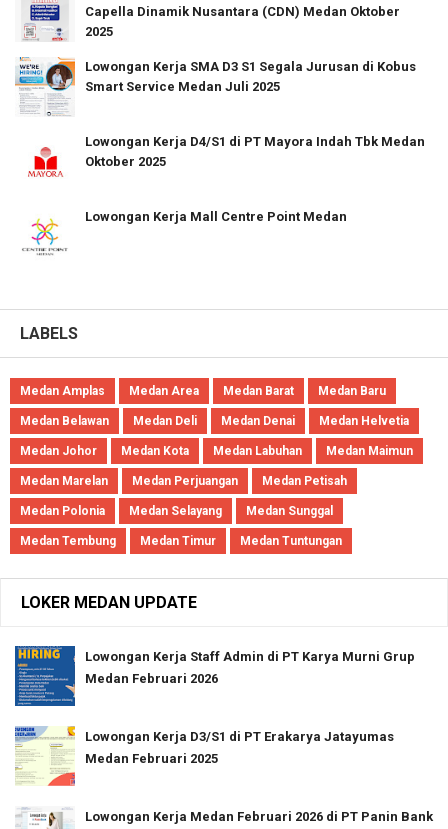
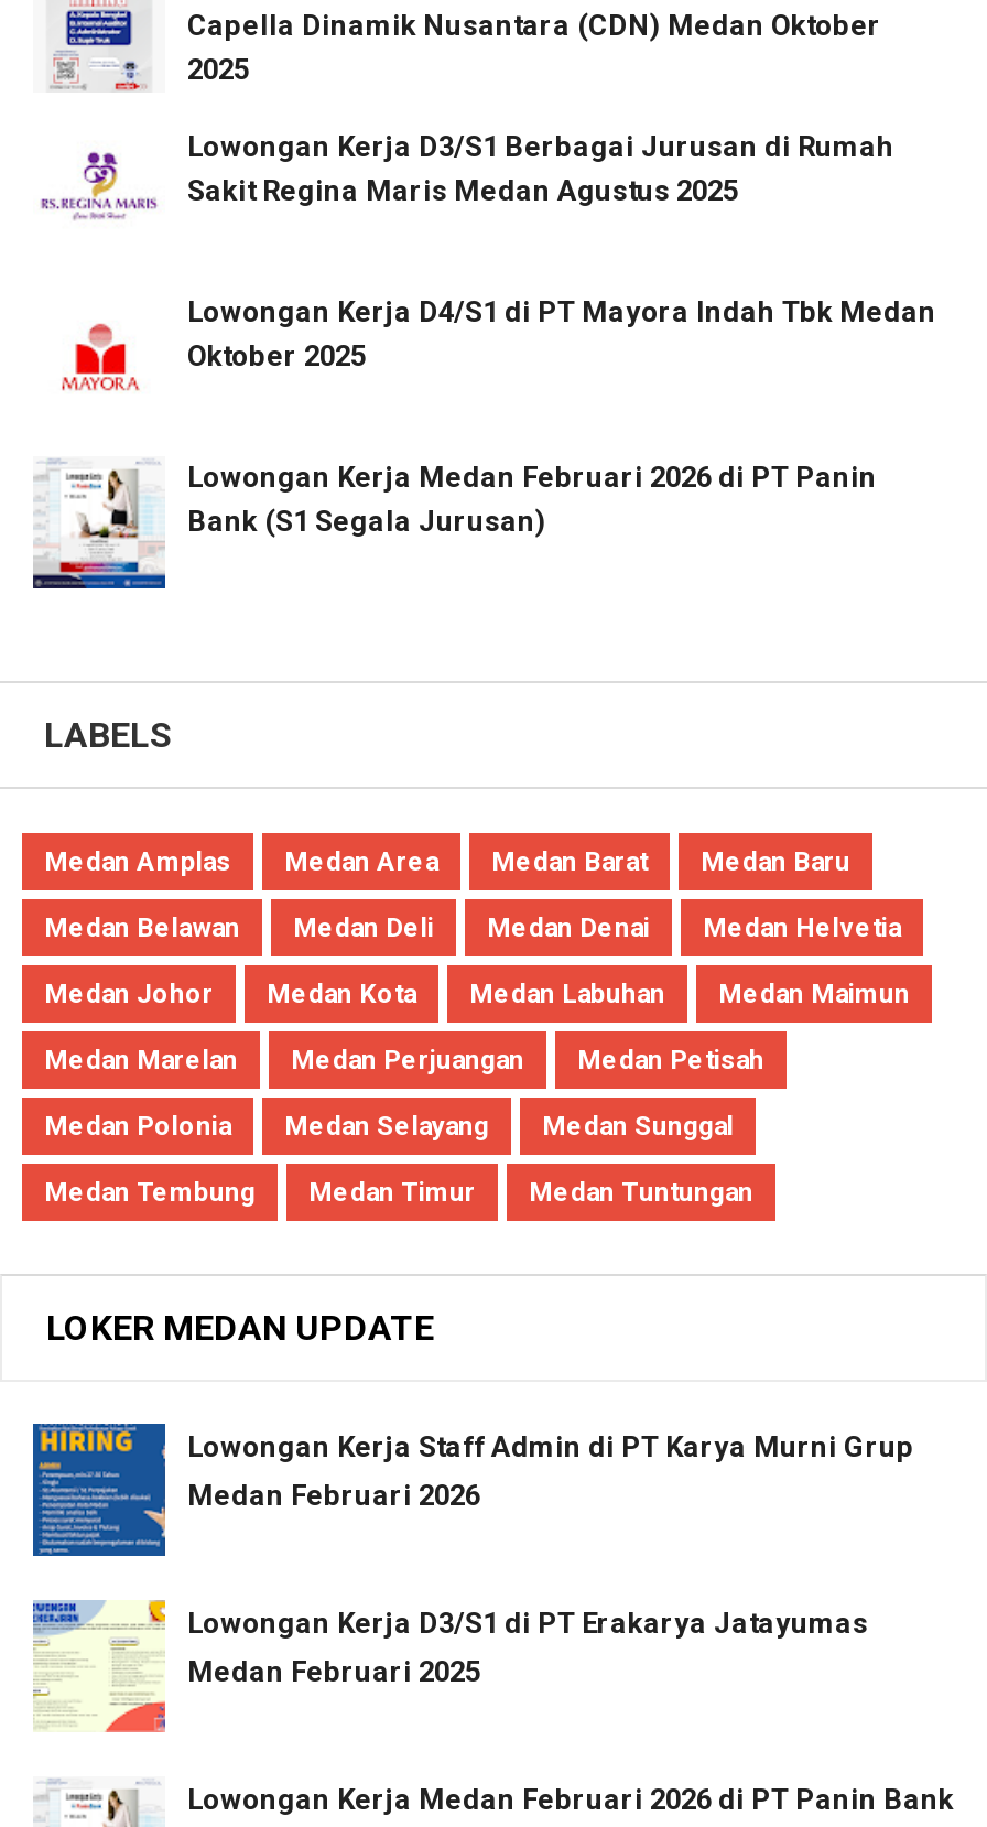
- [image]
- Lowongan Kerja SMA D3 S1 Segala Jurusan di Kobus
- Smart Service Medan Juli 2025
+ [image]
+ Lowongan Kerja D3/S1 Berbagai Jurusan di Rumah
+ Sakit Regina Maris Medan Agustus 2025

- [image]
- Lowongan Kerja Mall Centre Point Medan
+ [image]
+ Lowongan Kerja Medan Februari 2026 di PT Panin
+ Bank (S1 Segala Jurusan)
